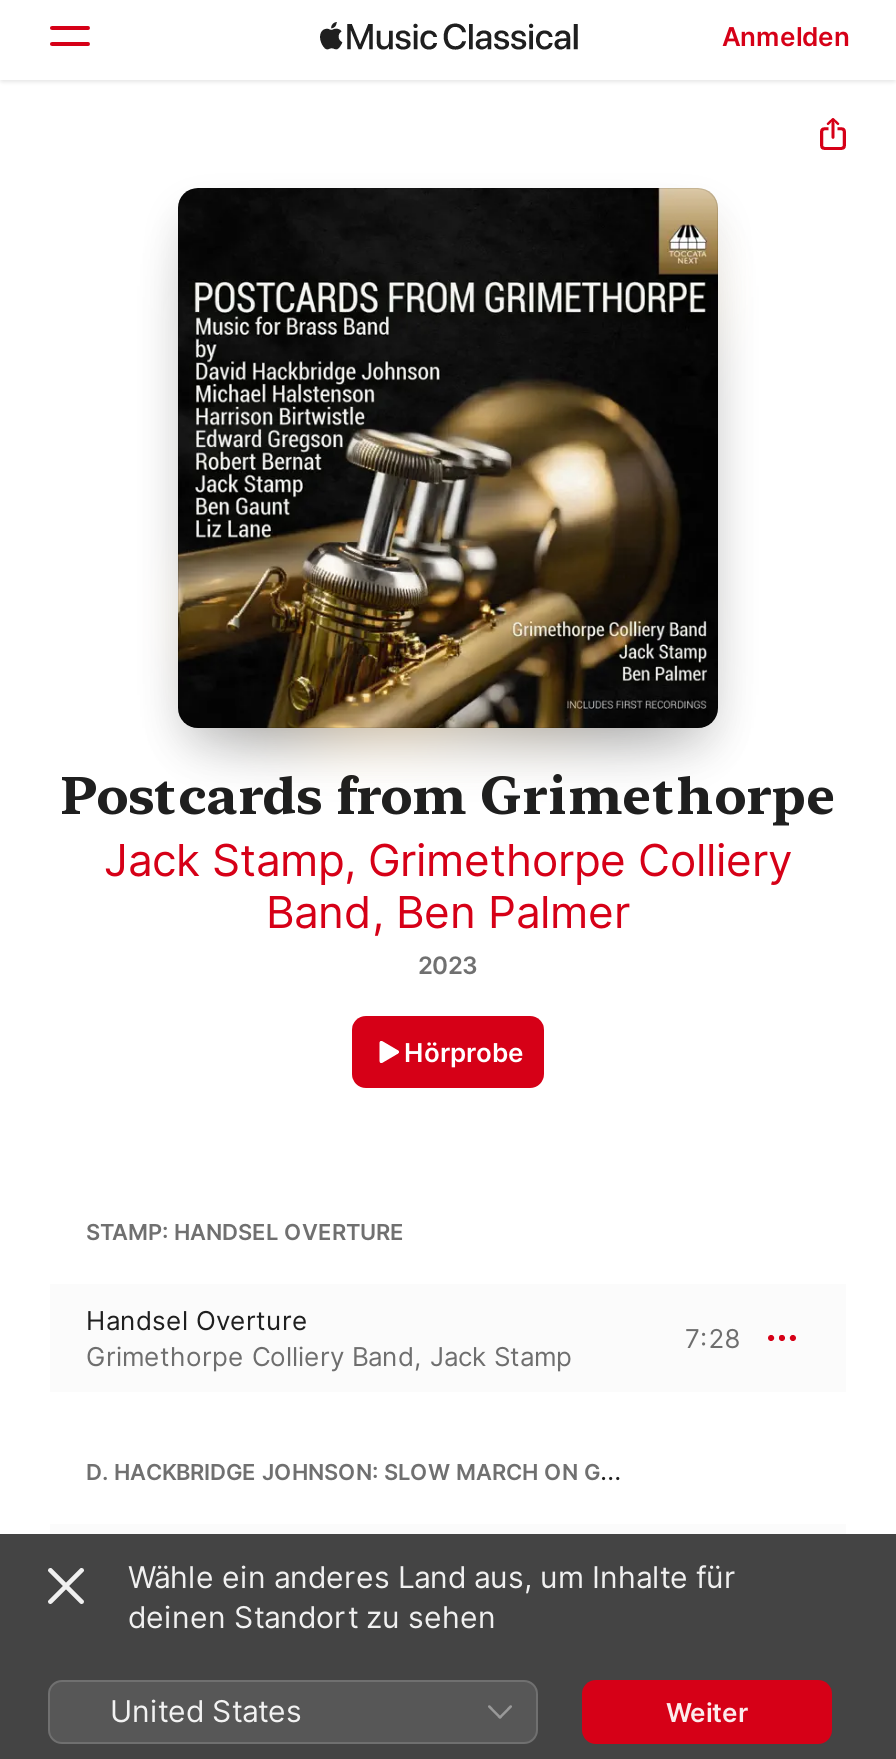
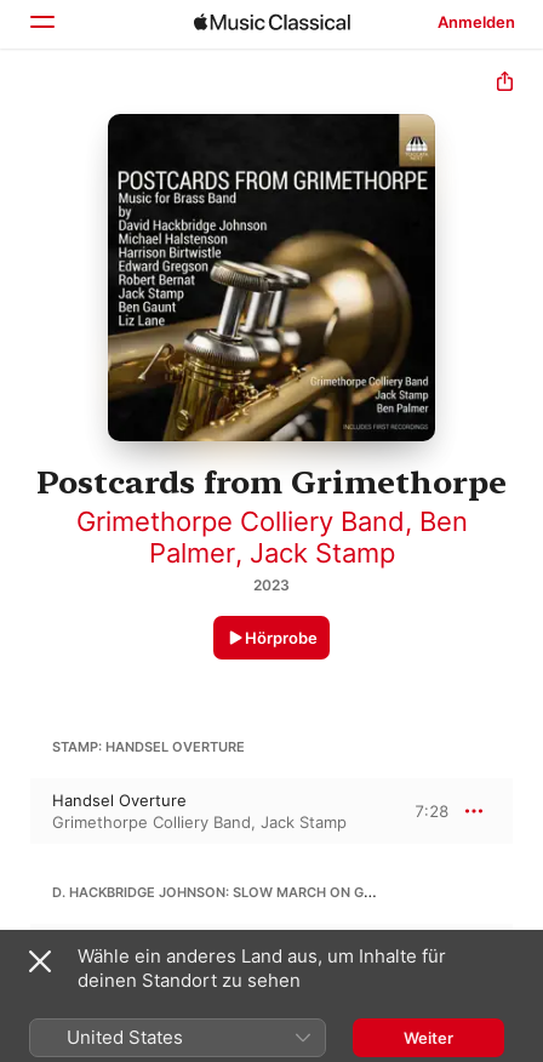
- Jack Stamp, Grimethorpe Colliery
- Band, Ben Palmer
+ Grimethorpe Colliery Band, Ben
+ Palmer, Jack Stamp
